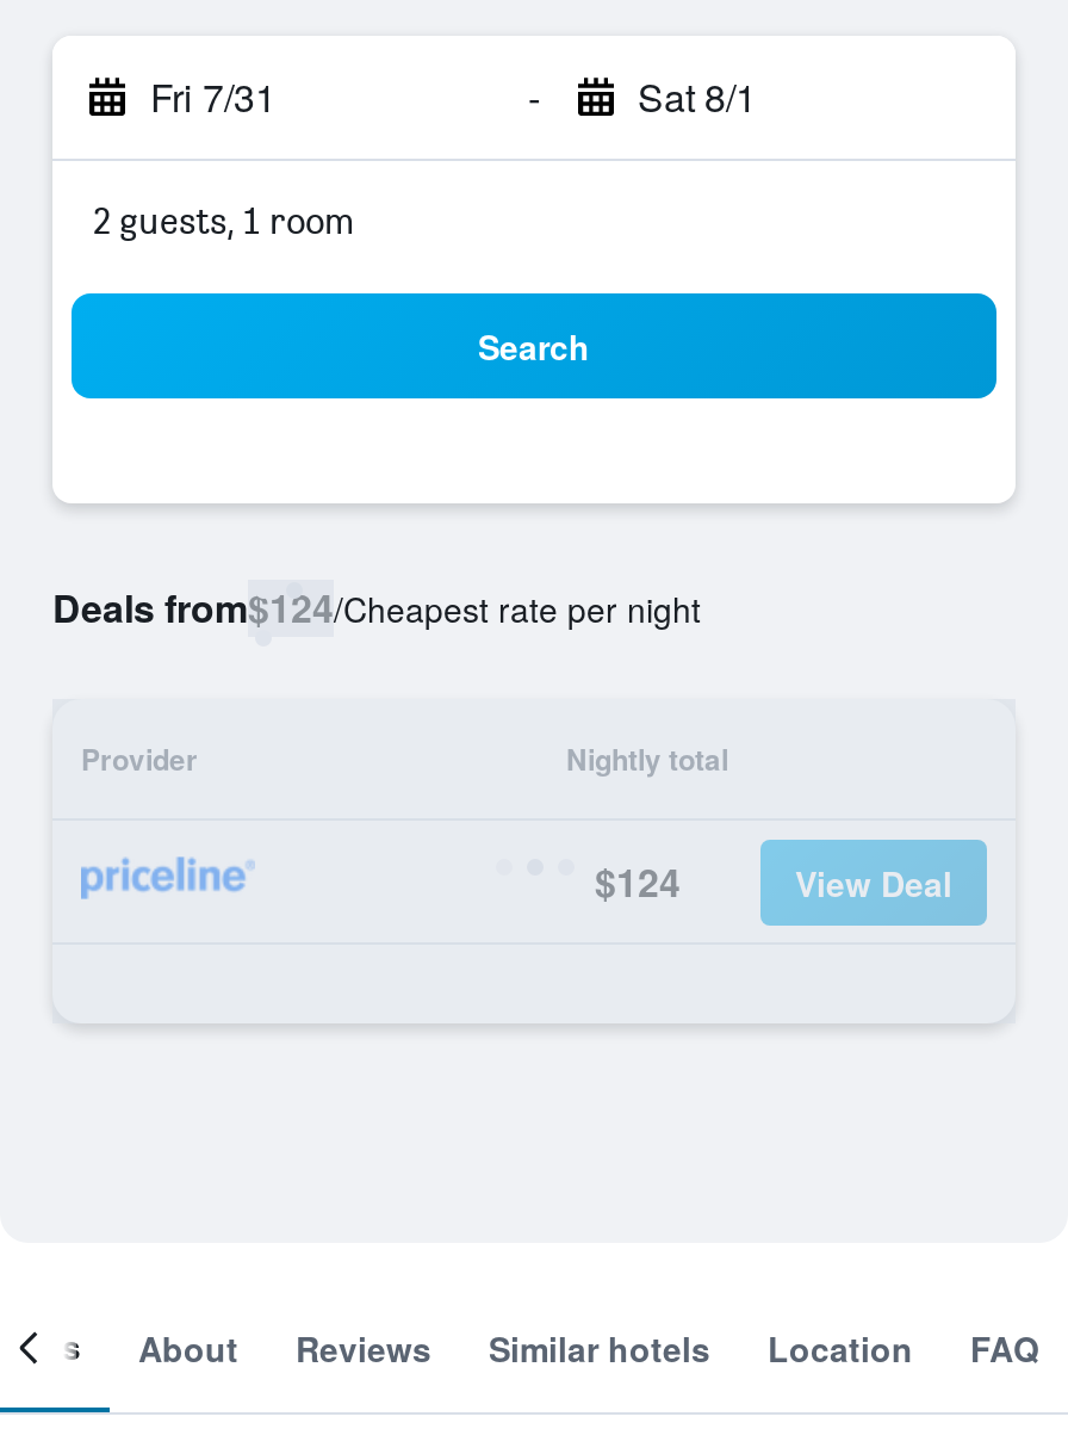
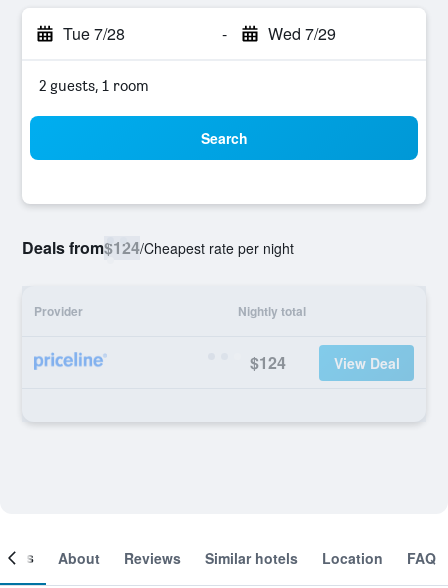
- Fri 7/31
+ Tue 7/28

- Sat 8/1
+ Wed 7/29
